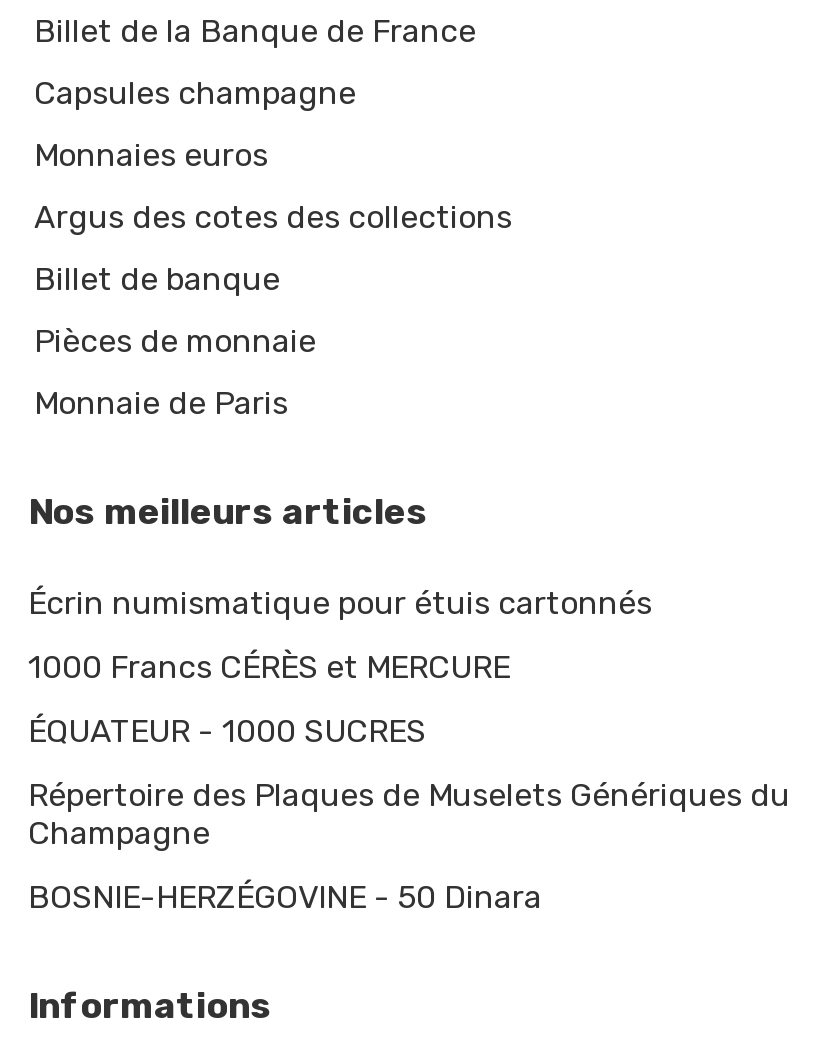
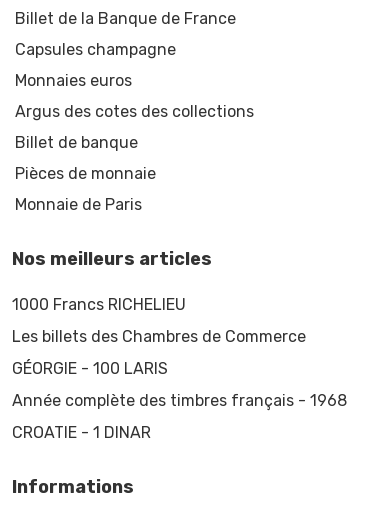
- Écrin numismatique pour étuis cartonnés
+ 1000 Francs RICHELIEU

- 1000 Francs CÉRÈS et MERCURE
+ Les billets des Chambres de Commerce

- ÉQUATEUR - 1000 SUCRES
+ GÉORGIE - 100 LARIS

- Répertoire des Plaques de Muselets Génériques du
- Champagne
+ Année complète des timbres français - 1968

- BOSNIE-HERZÉGOVINE - 50 Dinara
+ CROATIE - 1 DINAR
